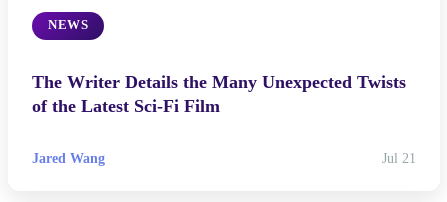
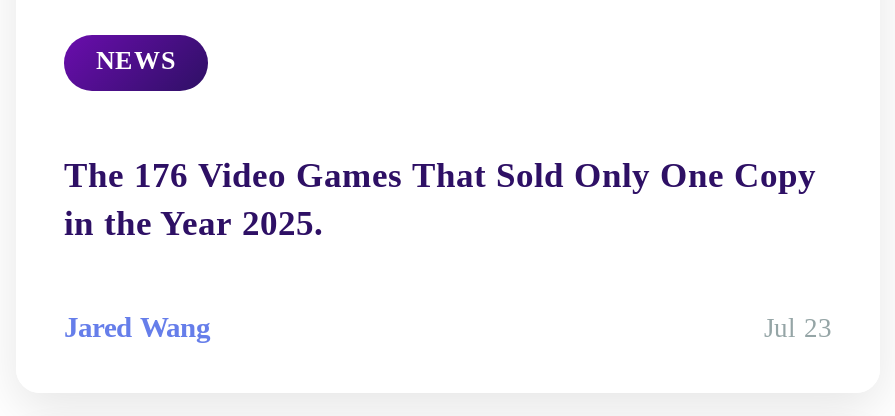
- The Writer Details the Many Unexpected Twists
- of the Latest Sci-Fi Film
+ The 176 Video Games That Sold Only One Copy
+ in the Year 2025.

- Jul 21
+ Jul 23
